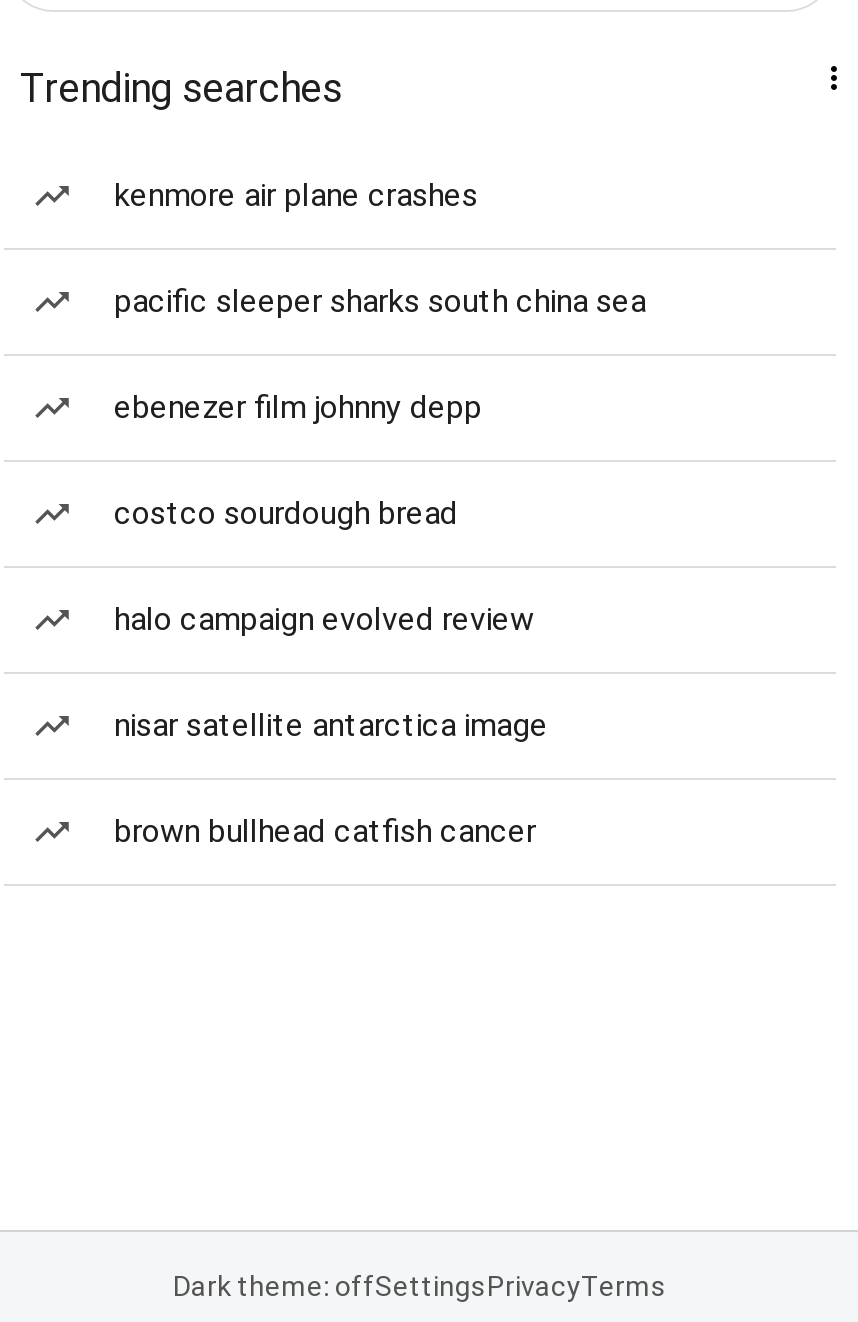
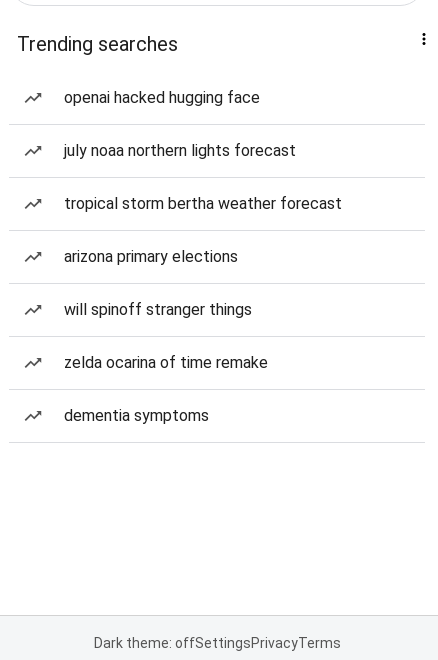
- kenmore air plane crashes
+ openai hacked hugging face

- pacific sleeper sharks south china sea
+ july noaa northern lights forecast

- ebenezer film johnny depp
+ tropical storm bertha weather forecast

- costco sourdough bread
+ arizona primary elections

- halo campaign evolved review
+ will spinoff stranger things

- nisar satellite antarctica image
+ zelda ocarina of time remake

- brown bullhead catfish cancer
+ dementia symptoms
